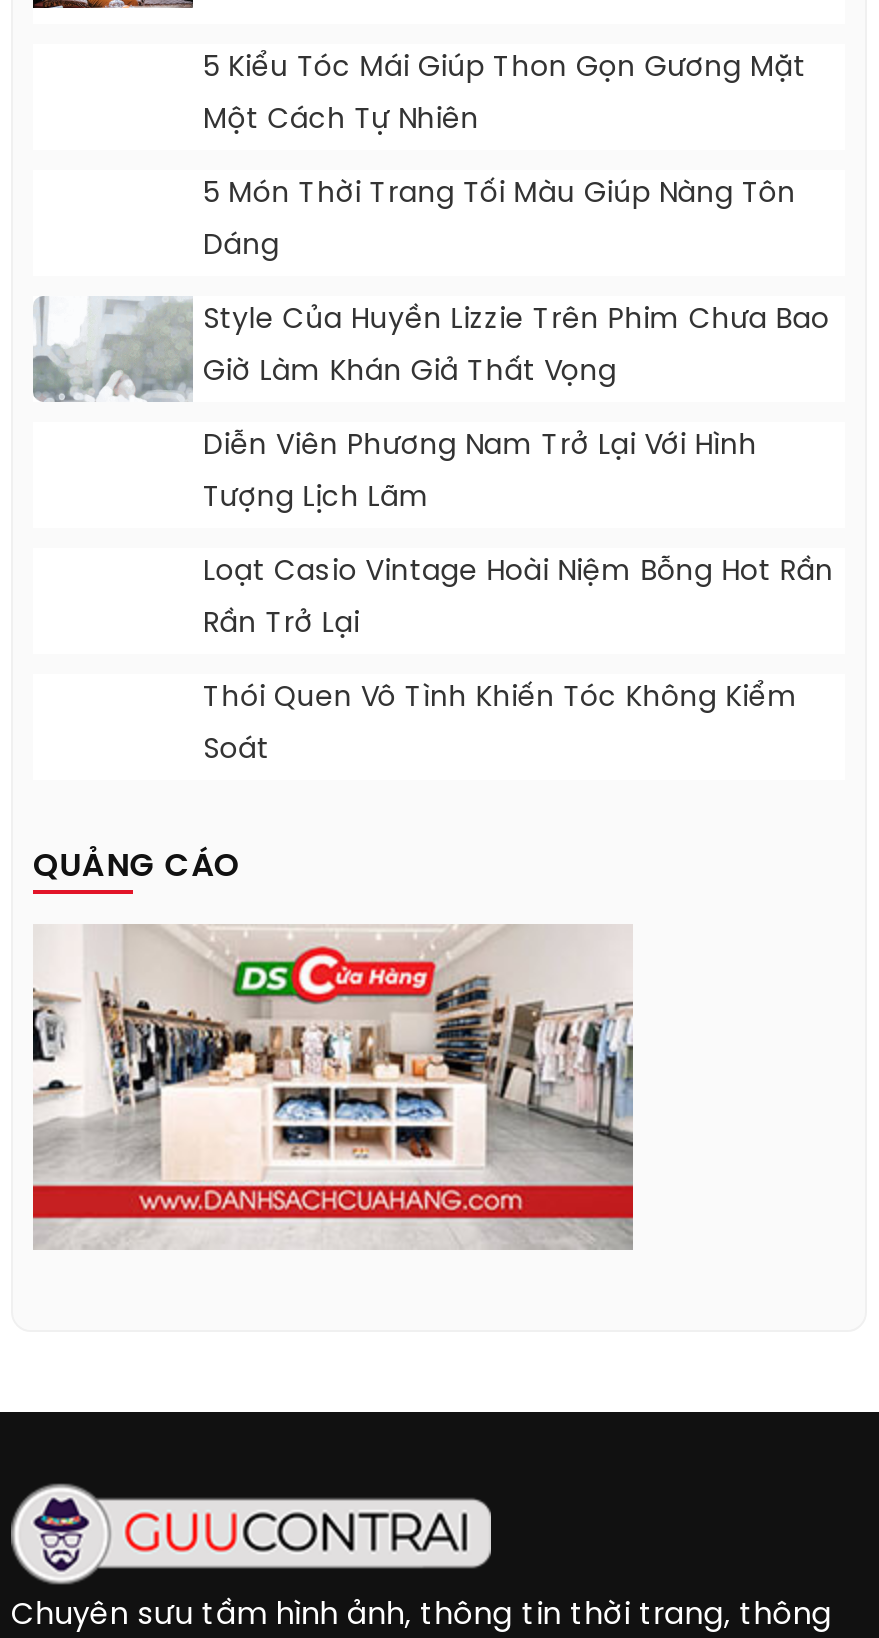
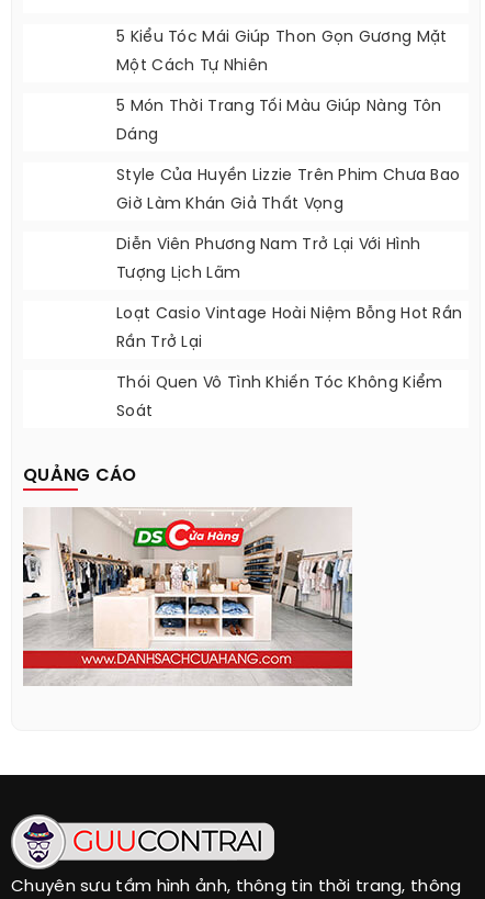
- [image]
